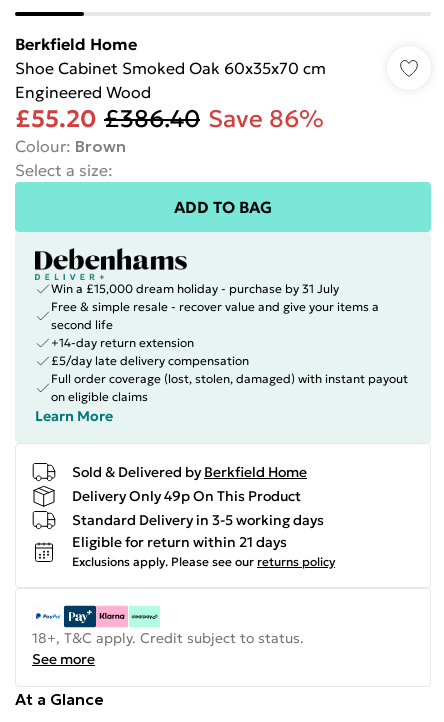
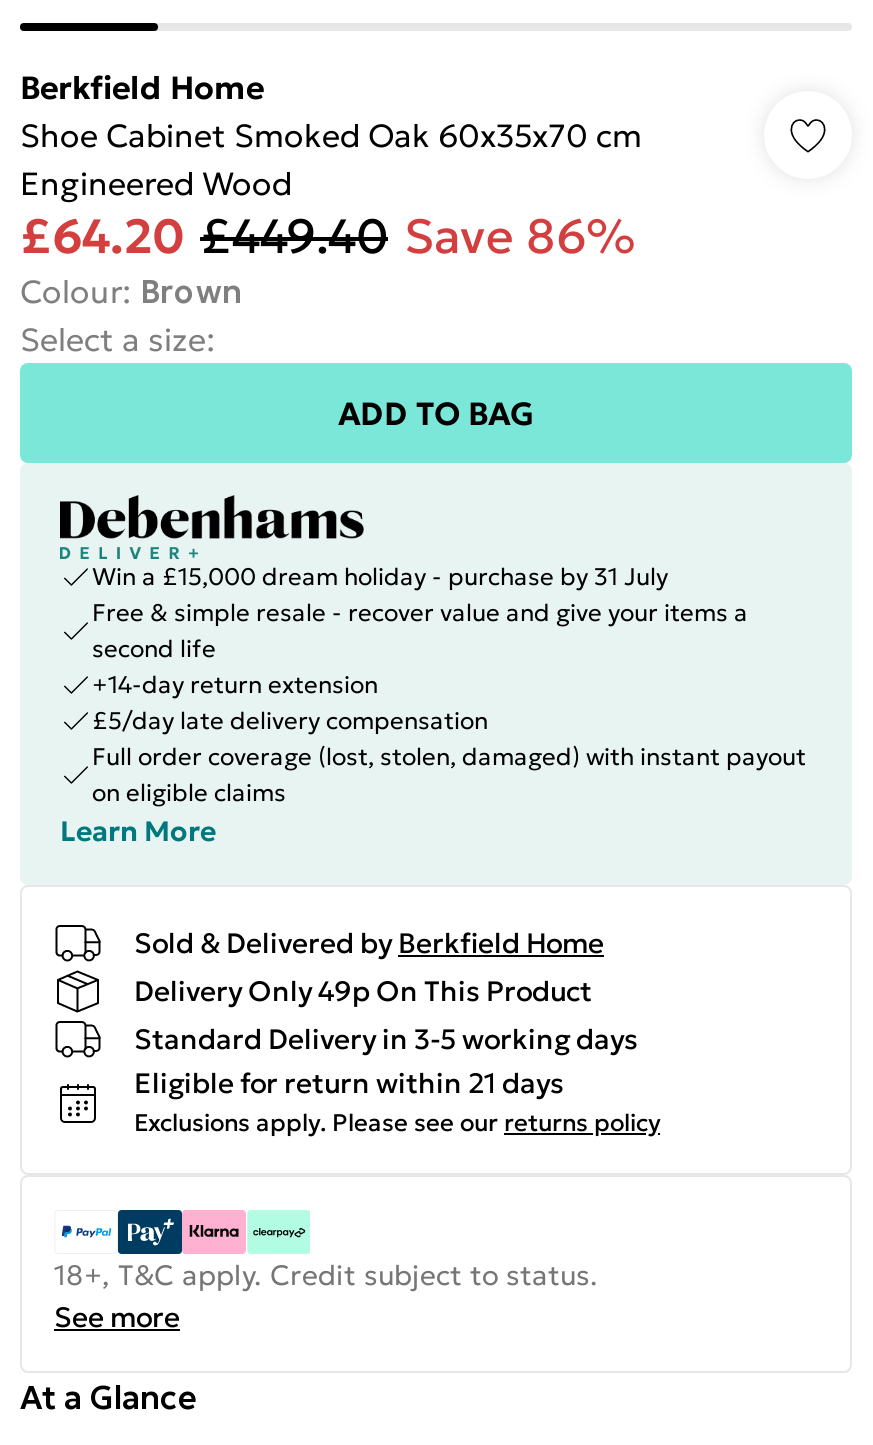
- £55.20 £386.40 Save 86%
+ £64.20 £449.40 Save 86%
